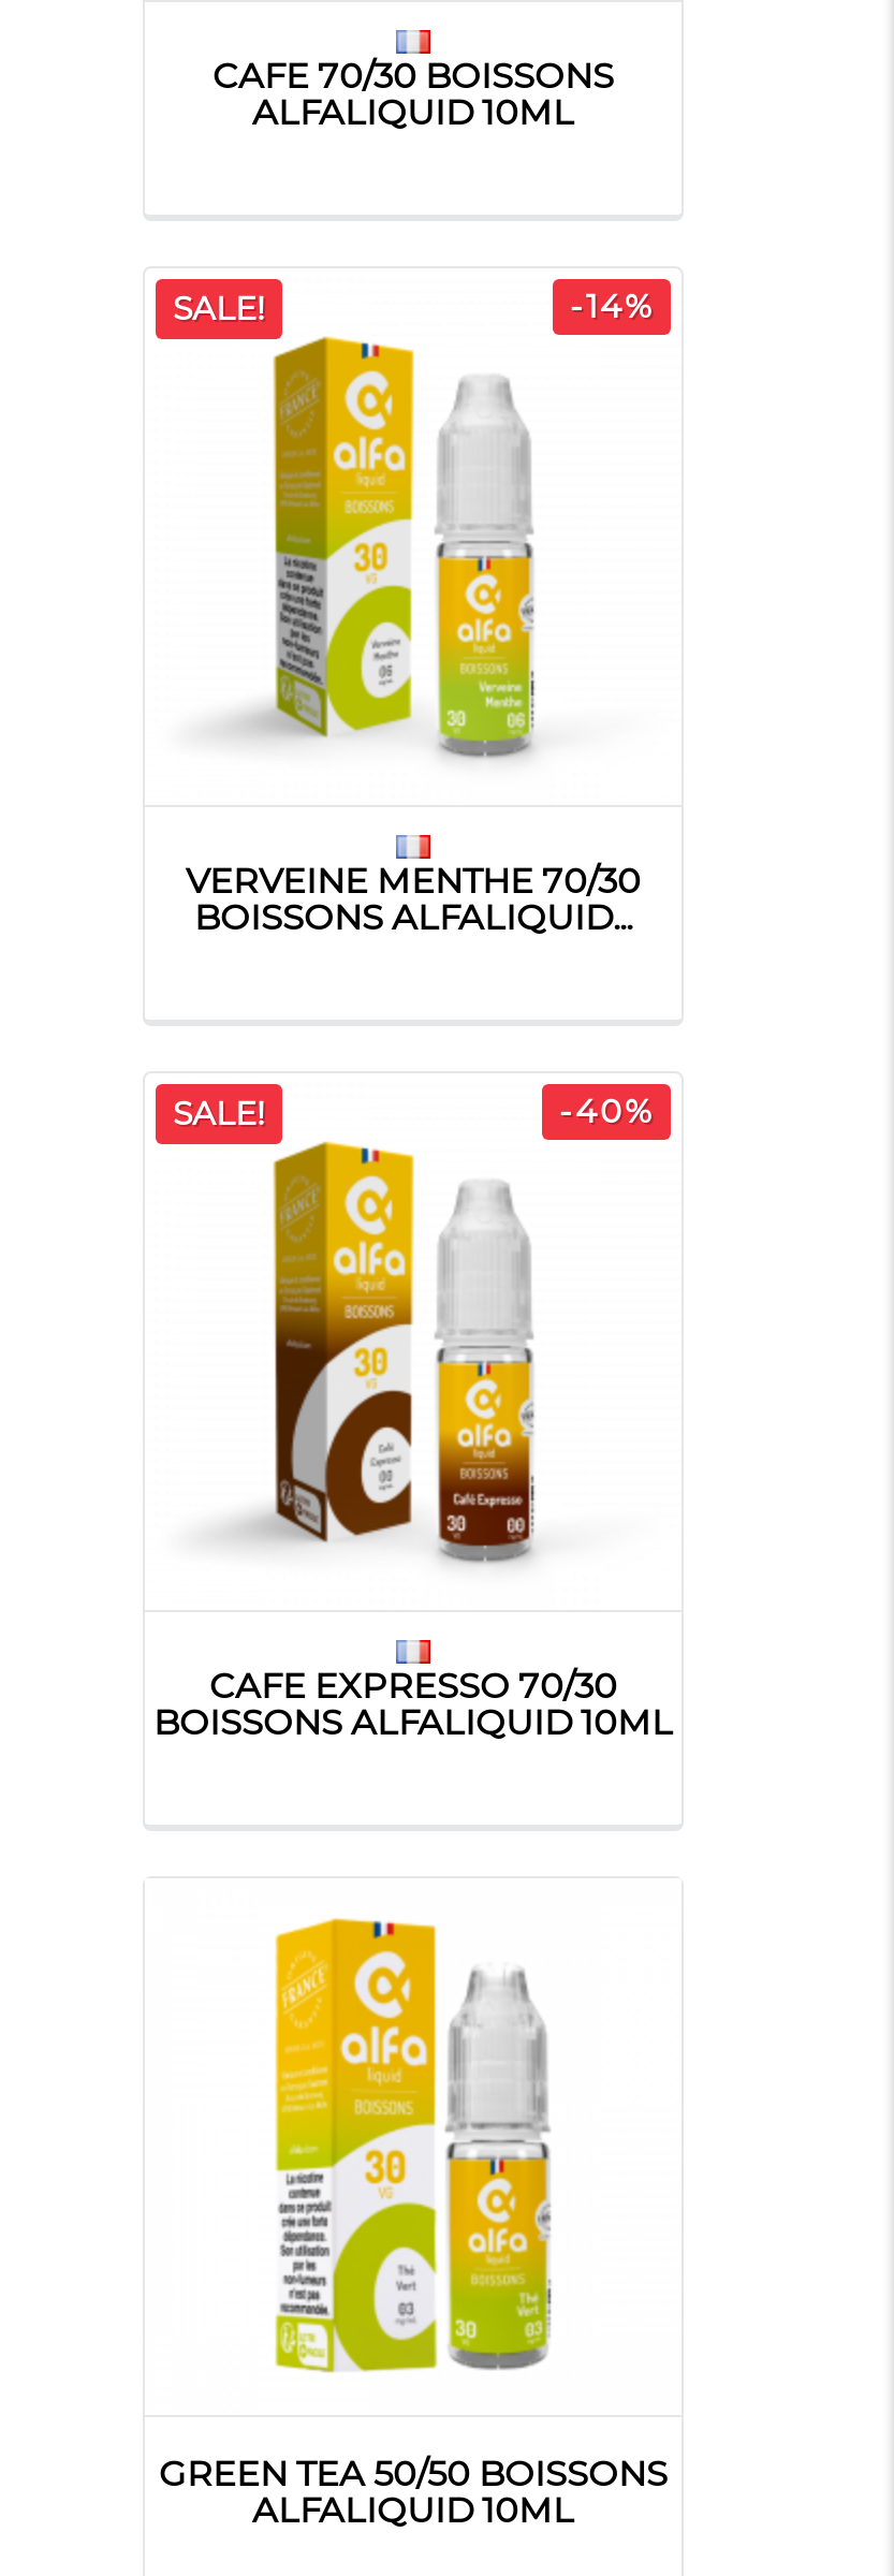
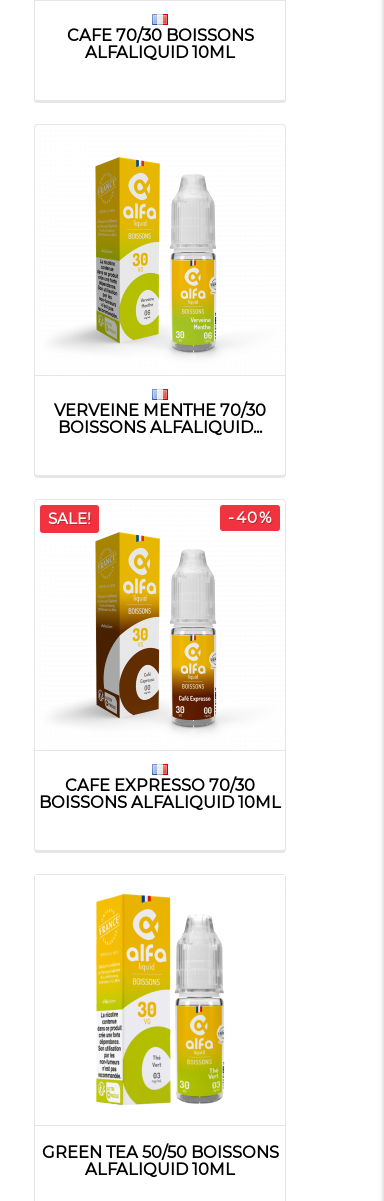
- SALE!
- -14%
